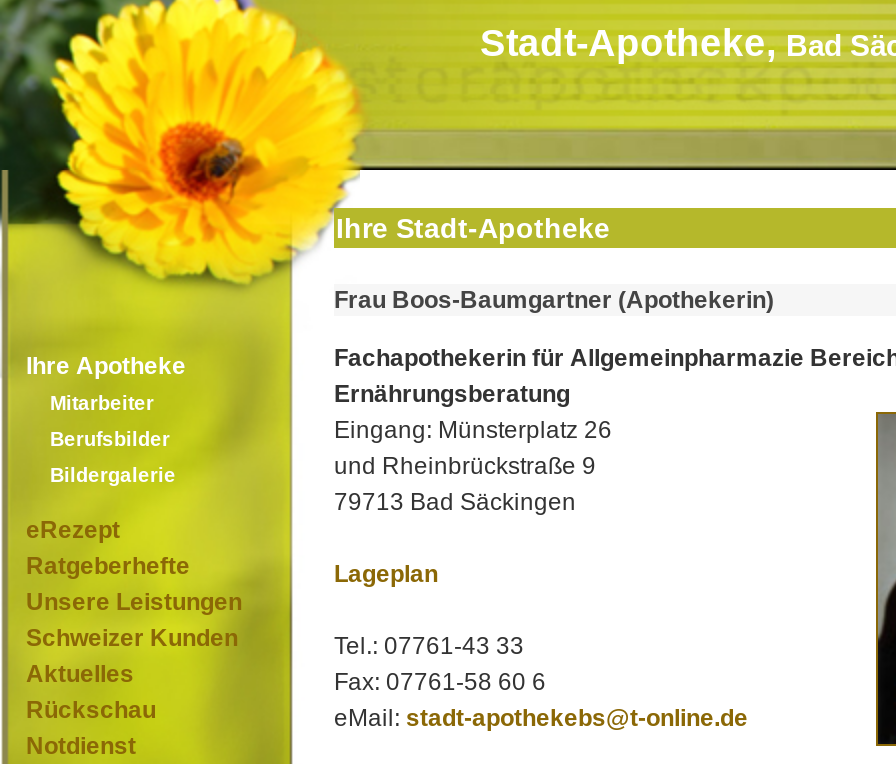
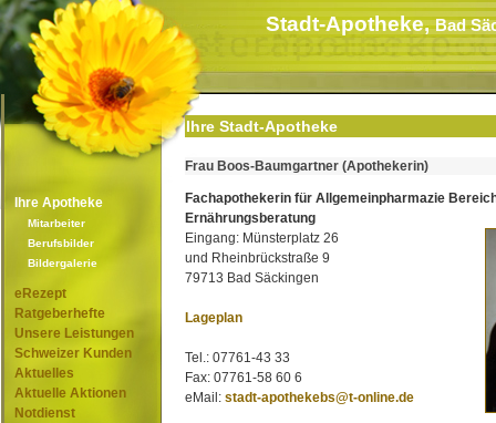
- Rückschau
+ Aktuelle Aktionen
